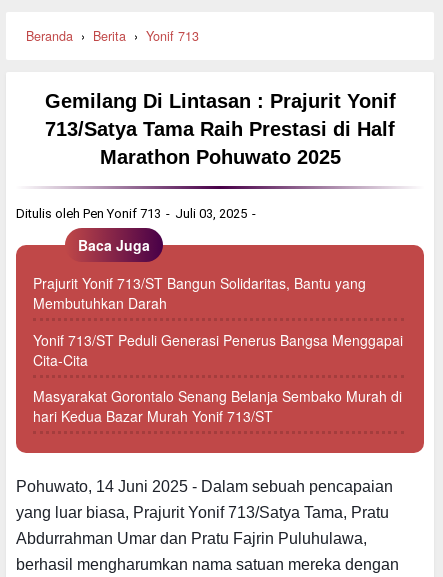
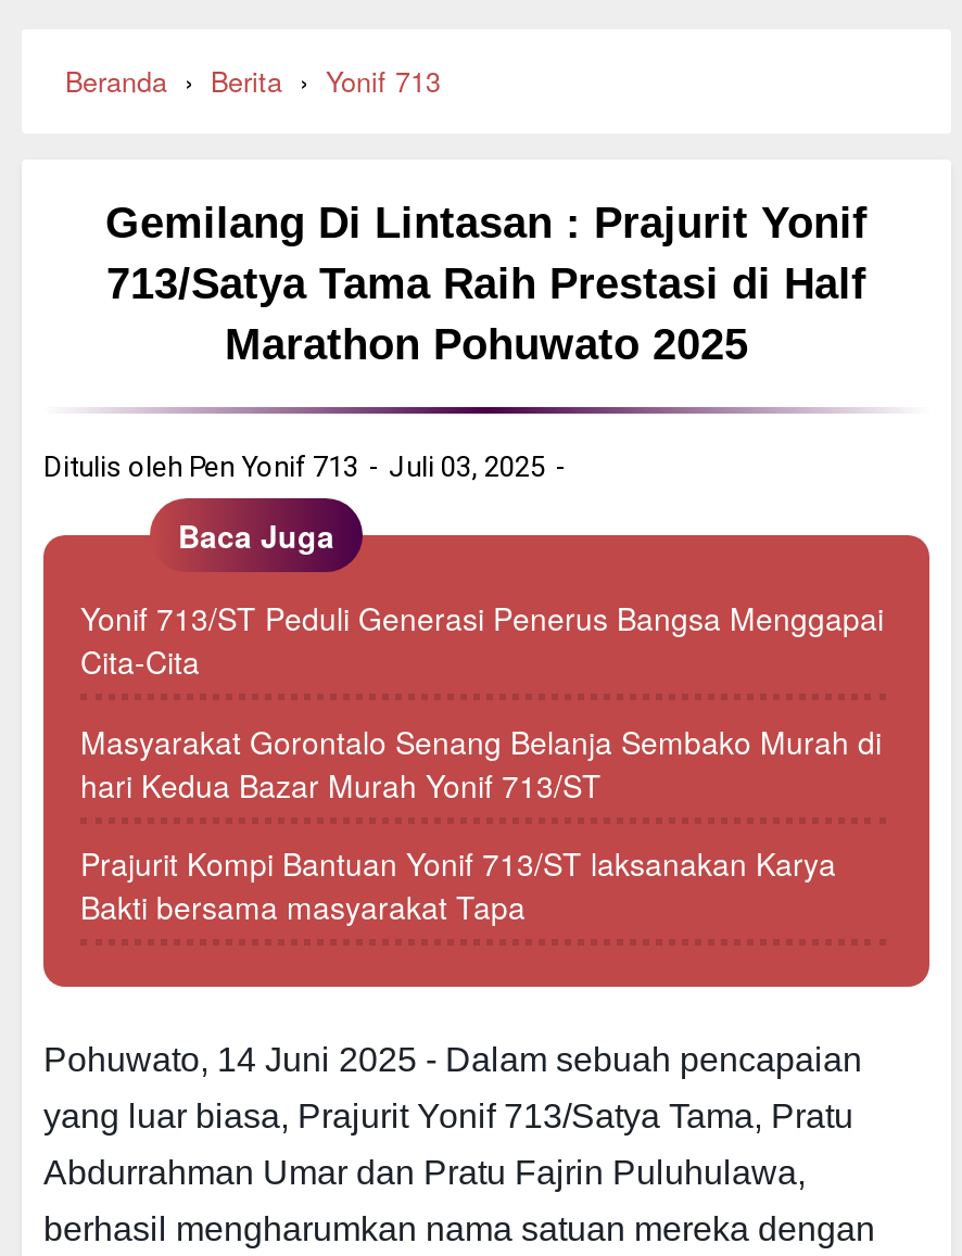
- Prajurit Yonif 713/ST Bangun Solidaritas, Bantu yang
- Membutuhkan Darah

moved up: Yonif 713/ST Peduli Generasi Penerus Bangsa Menggapai | Cita-Cita | Masyarakat Gorontalo Senang Belanja Sembako Murah di | hari Kedua Bazar Murah Yonif 713/ST

+ Prajurit Kompi Bantuan Yonif 713/ST laksanakan Karya
+ Bakti bersama masyarakat Tapa
